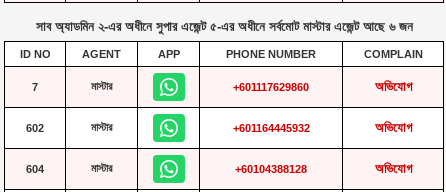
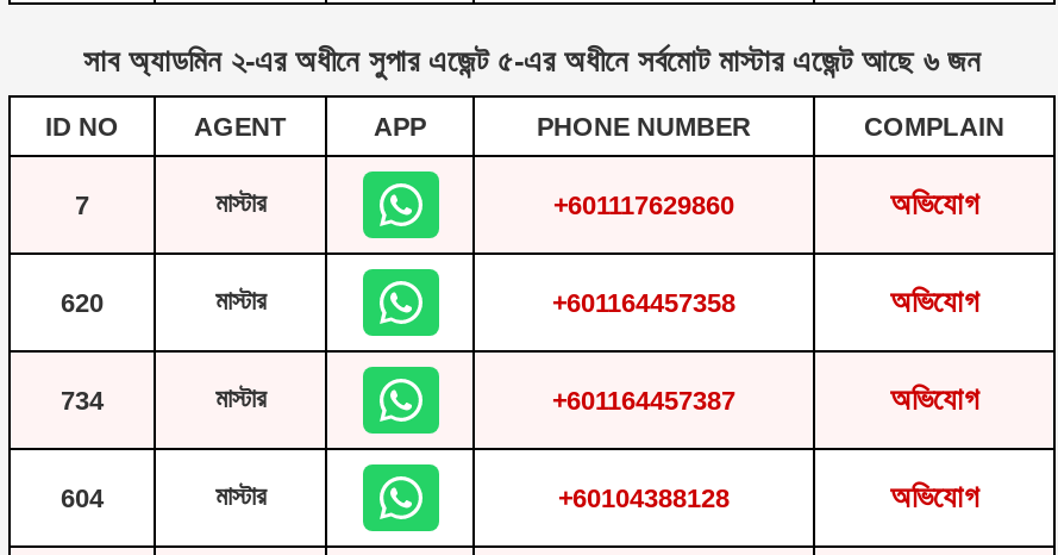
- 602
+ 620

- +601164445932
+ +601164457358
+ অভিযোগ
+ 734
+ মাস্টার
+ +601164457387
